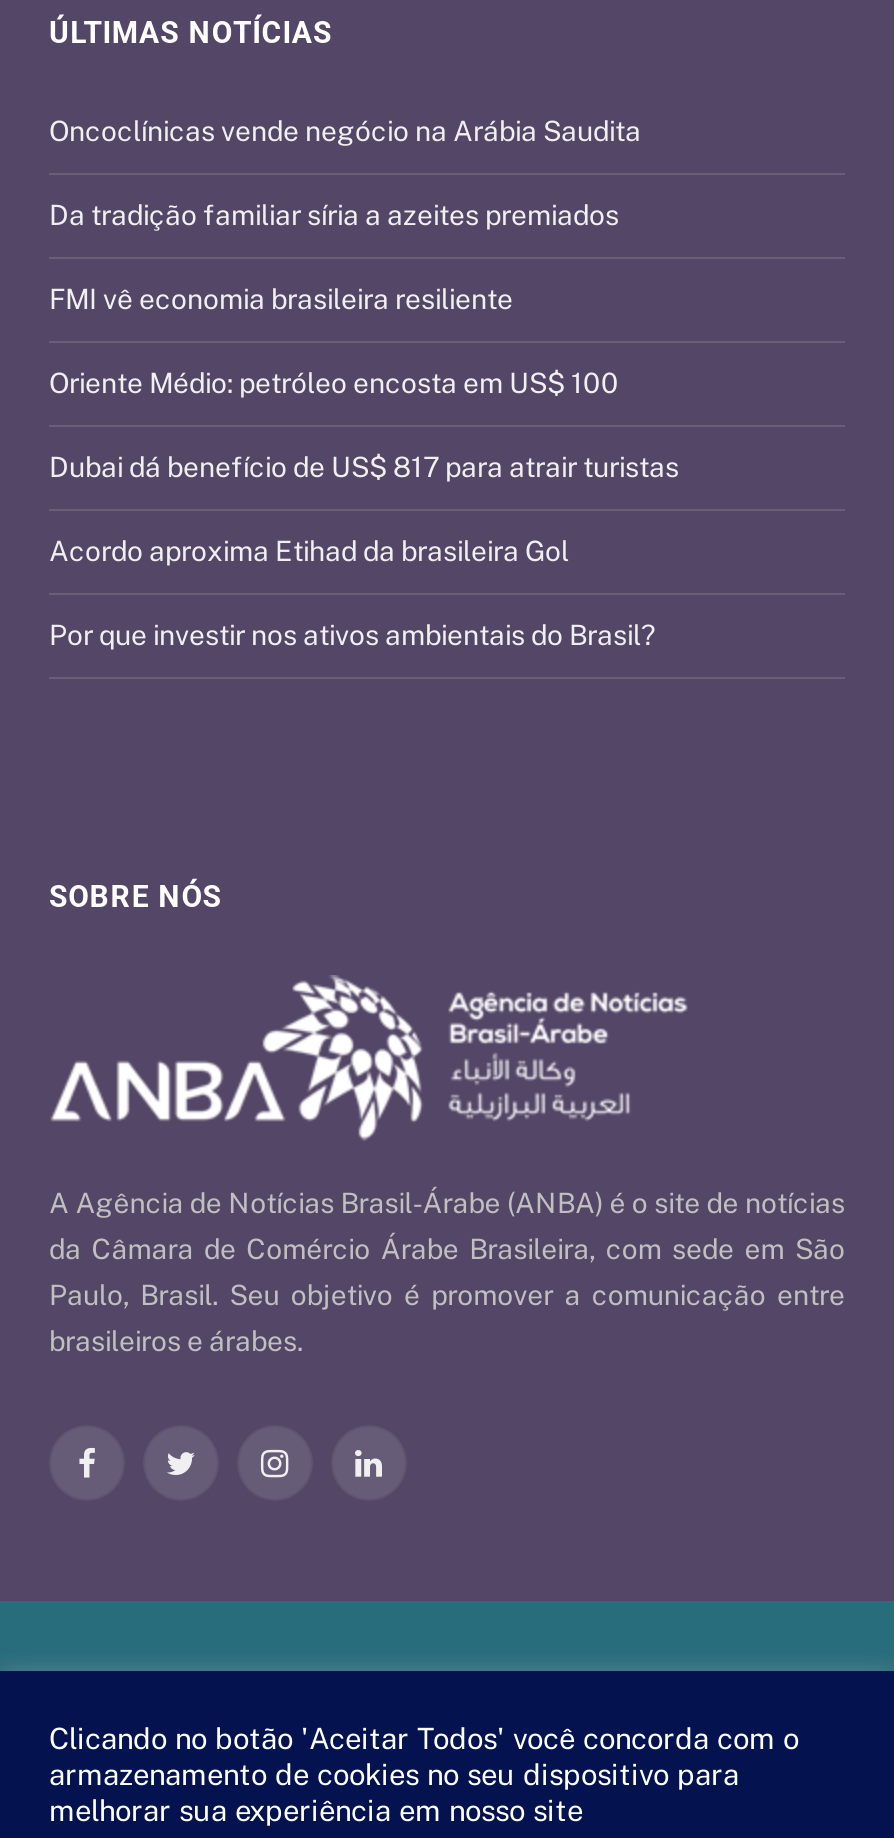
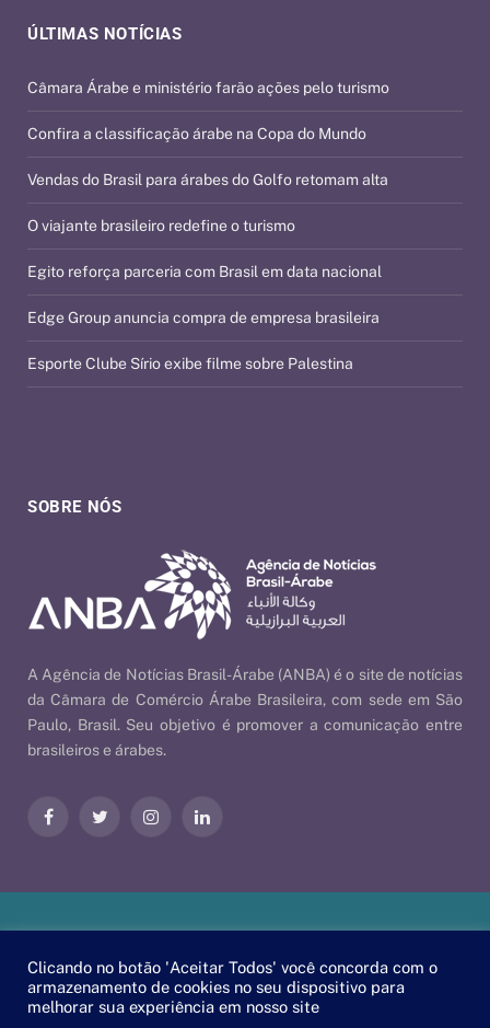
- Oncoclínicas vende negócio na Arábia Saudita
+ Câmara Árabe e ministério farão ações pelo turismo

- Da tradição familiar síria a azeites premiados
+ Confira a classificação árabe na Copa do Mundo

- FMI vê economia brasileira resiliente
+ Vendas do Brasil para árabes do Golfo retomam alta

- Oriente Médio: petróleo encosta em US$ 100
+ O viajante brasileiro redefine o turismo

- Dubai dá benefício de US$ 817 para atrair turistas
+ Egito reforça parceria com Brasil em data nacional

- Acordo aproxima Etihad da brasileira Gol
+ Edge Group anuncia compra de empresa brasileira

- Por que investir nos ativos ambientais do Brasil?
+ Esporte Clube Sírio exibe filme sobre Palestina
